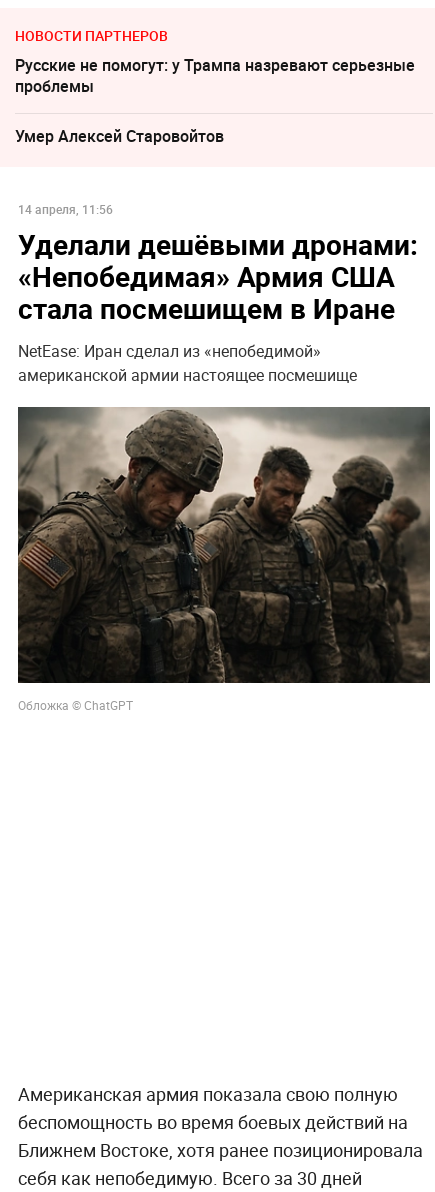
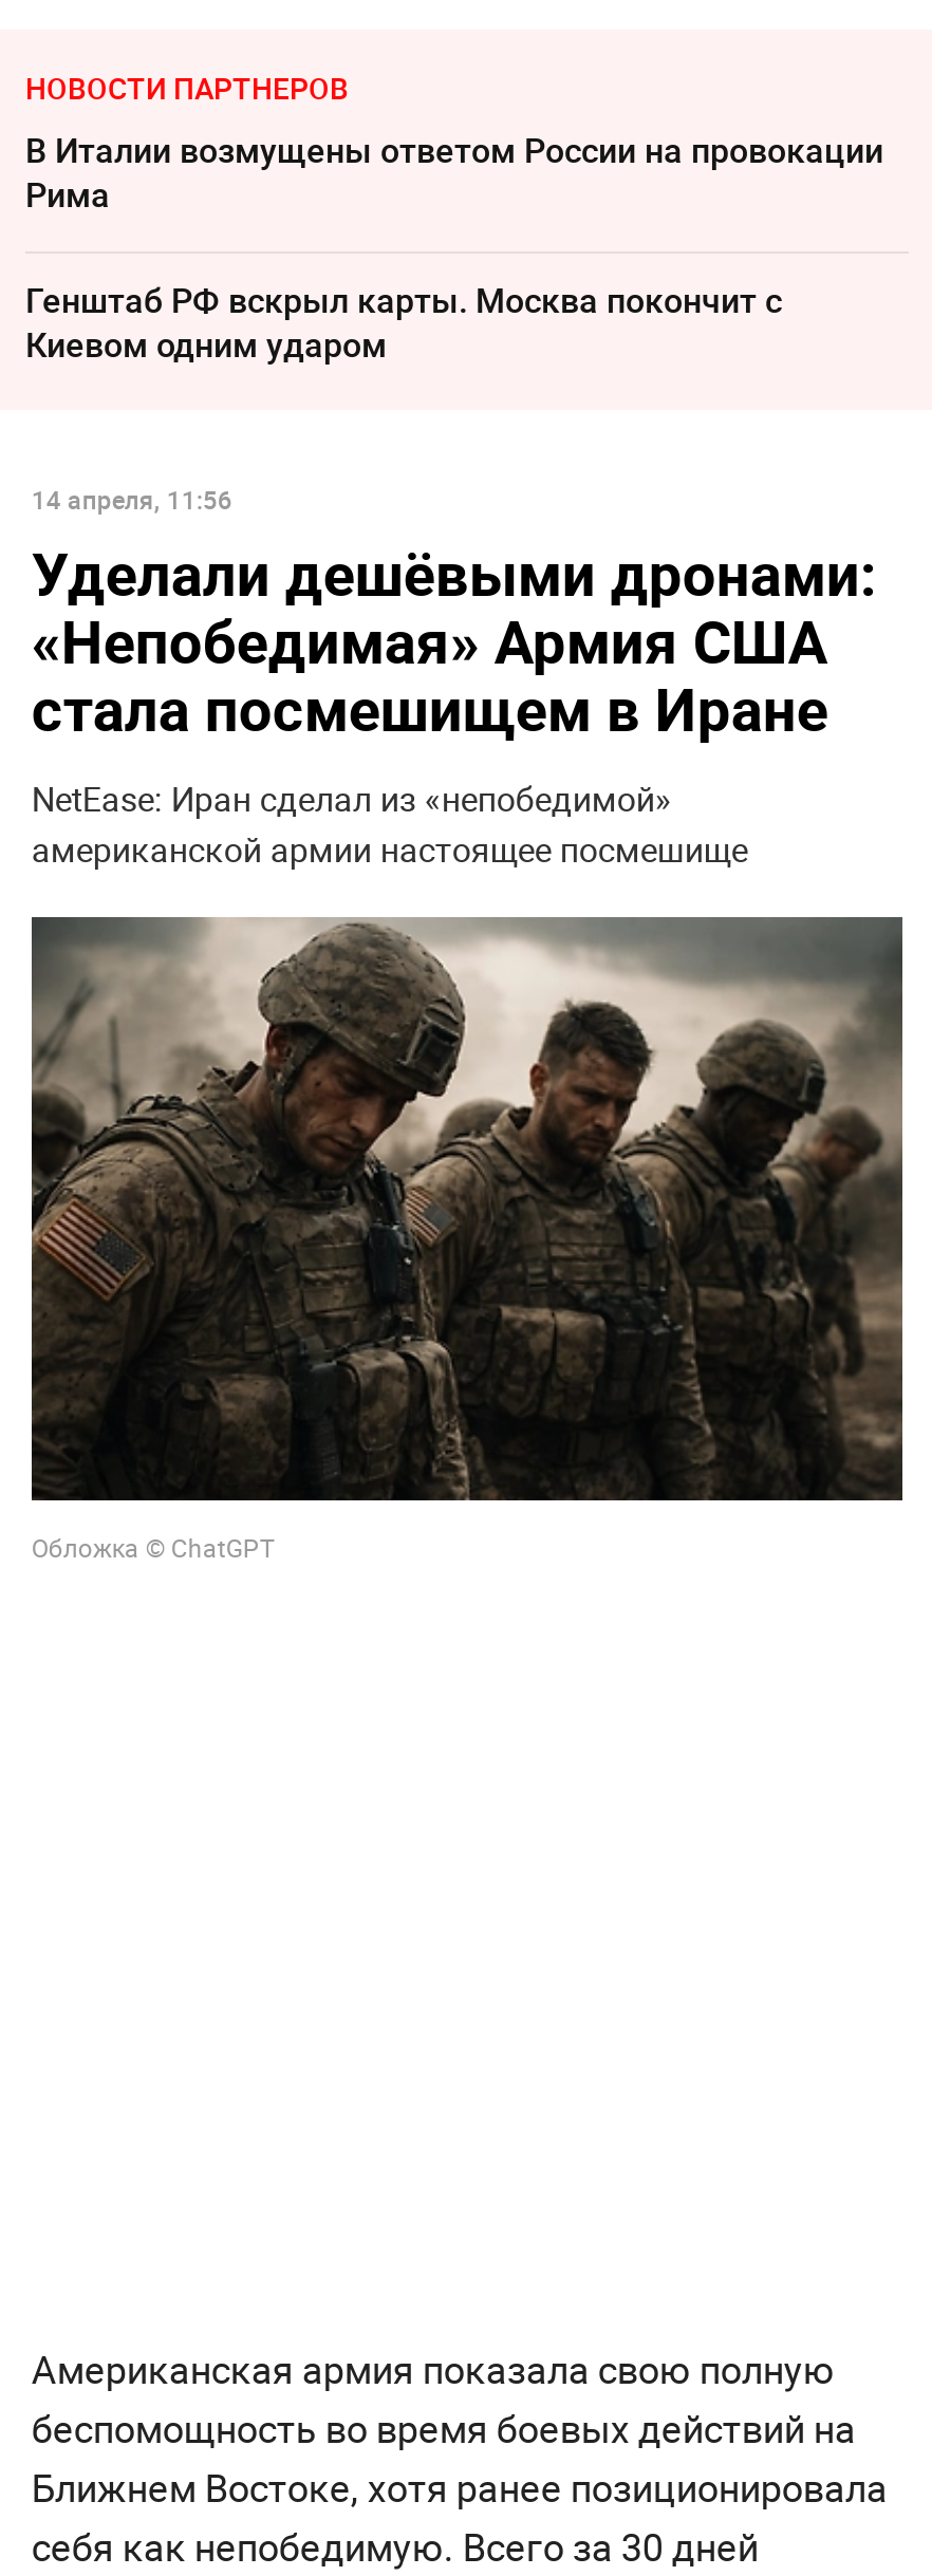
- Русские не помогут: у Трампа назревают серьезные
- проблемы
+ В Италии возмущены ответом России на провокации
+ Рима

- Умер Алексeй Старовойтов
+ Генштаб РФ вскрыл карты. Москва покончит с
+ Киевом одним ударом
